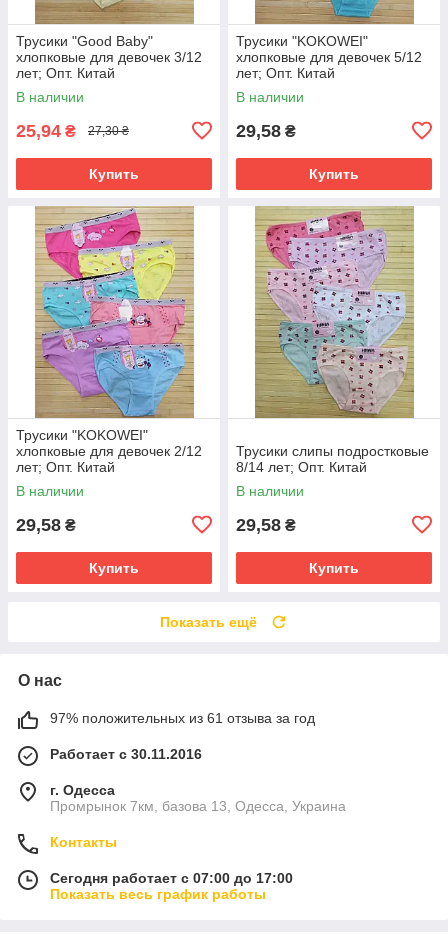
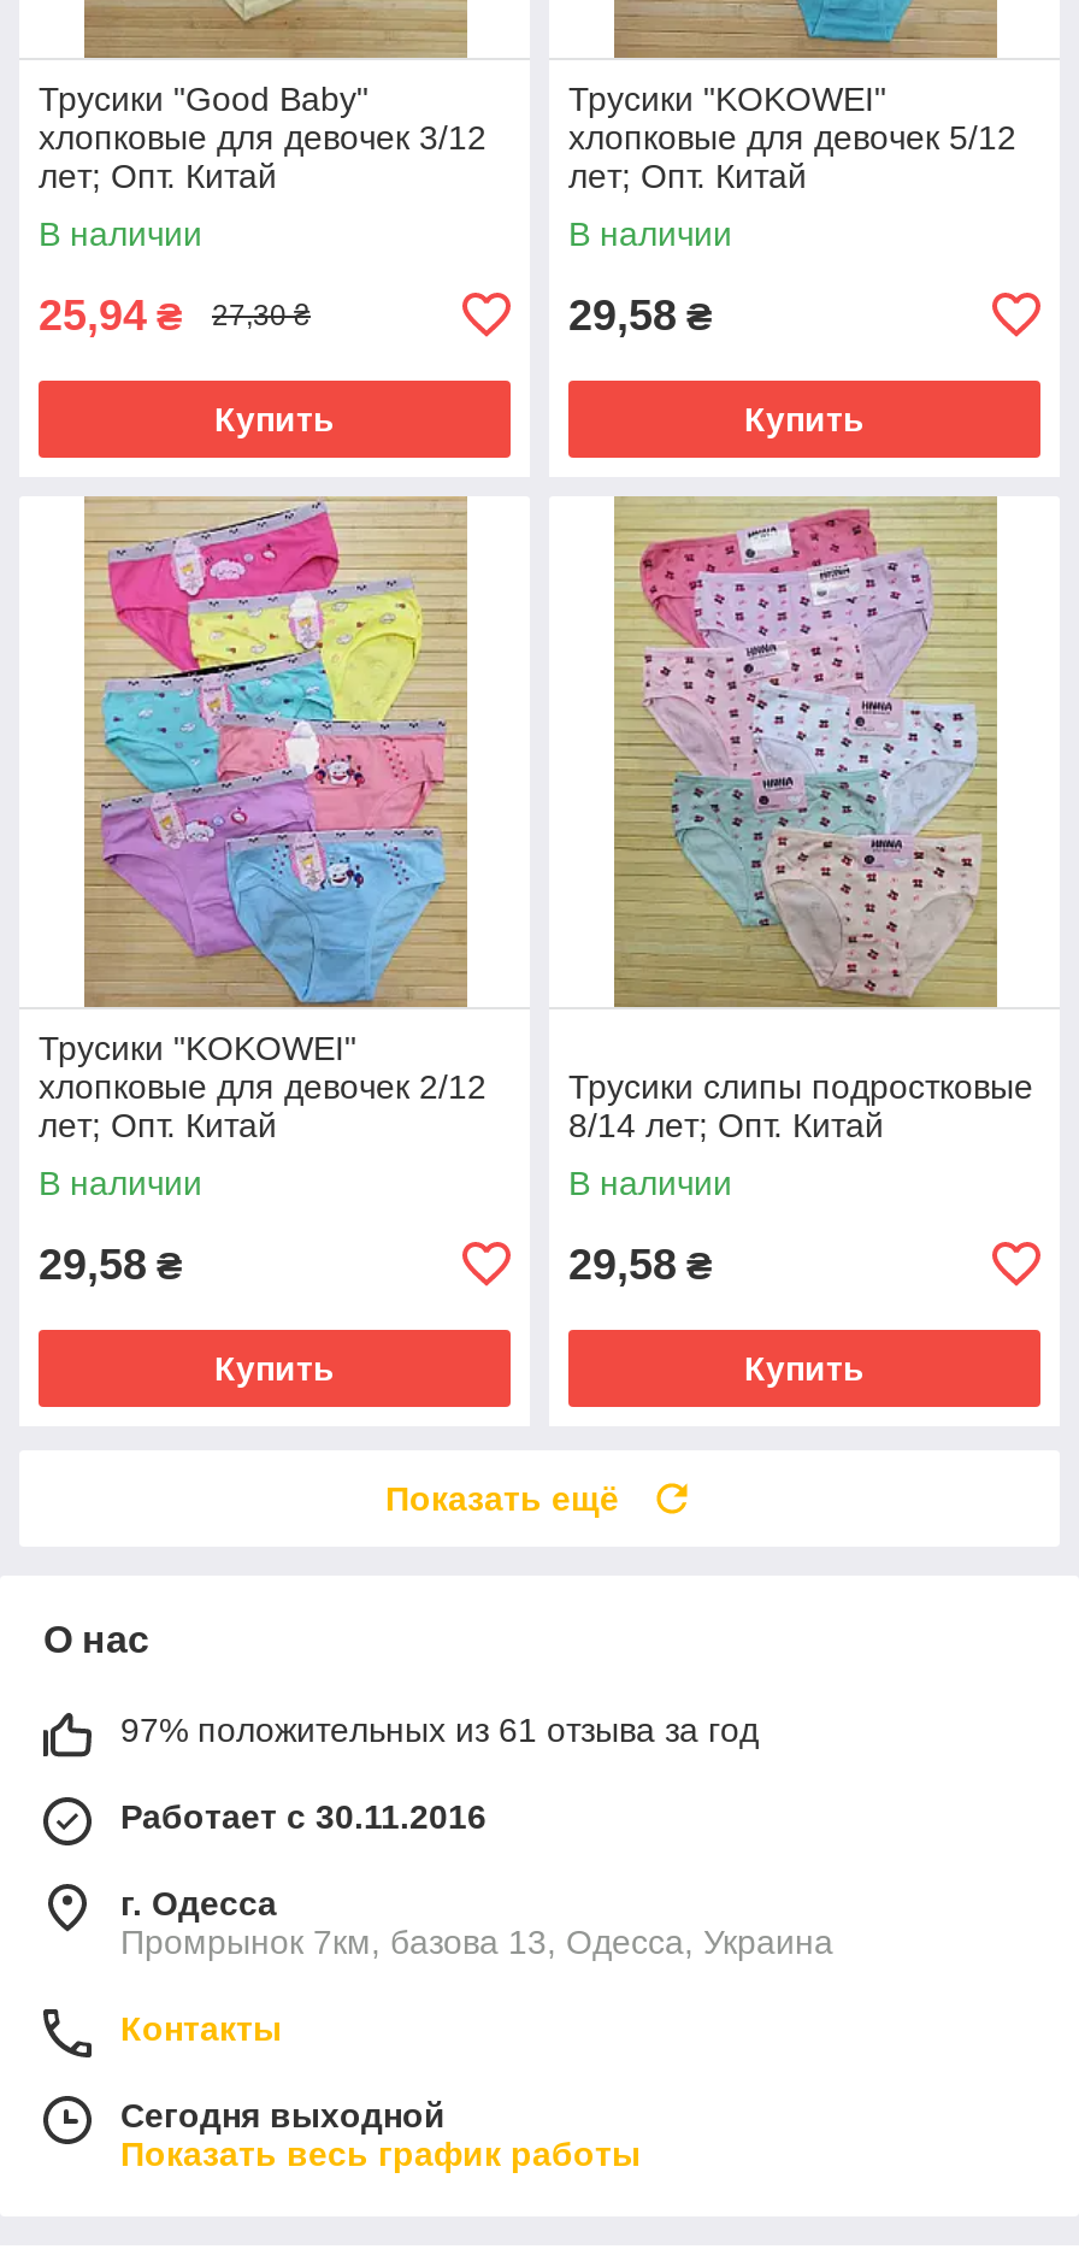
- Сегодня работает с 07:00 до 17:00
+ Сегодня выходной
